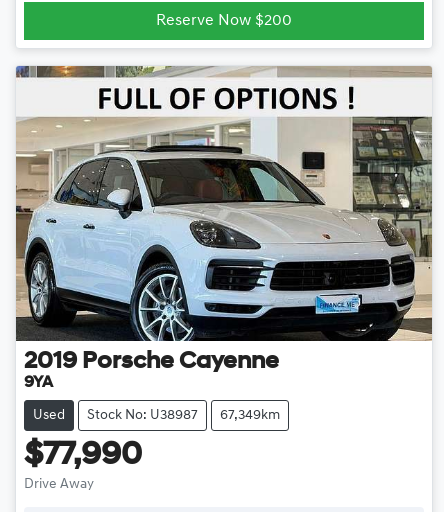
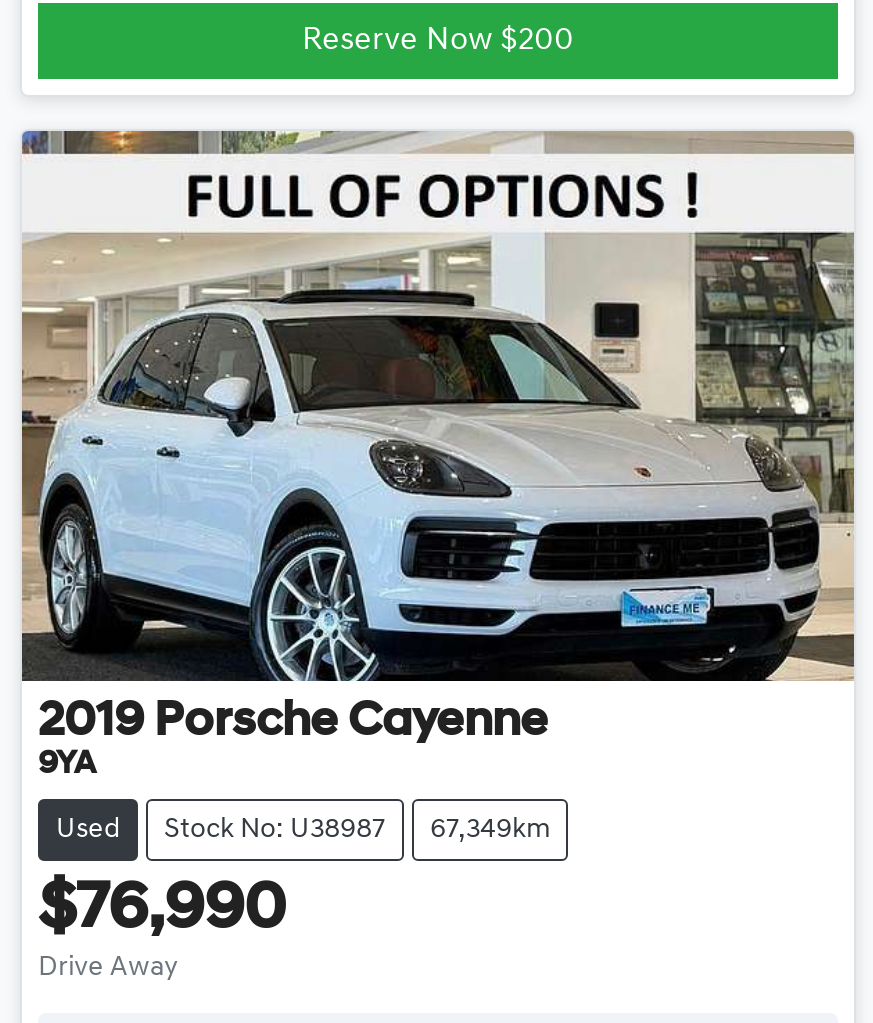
- $77,990
+ $76,990
